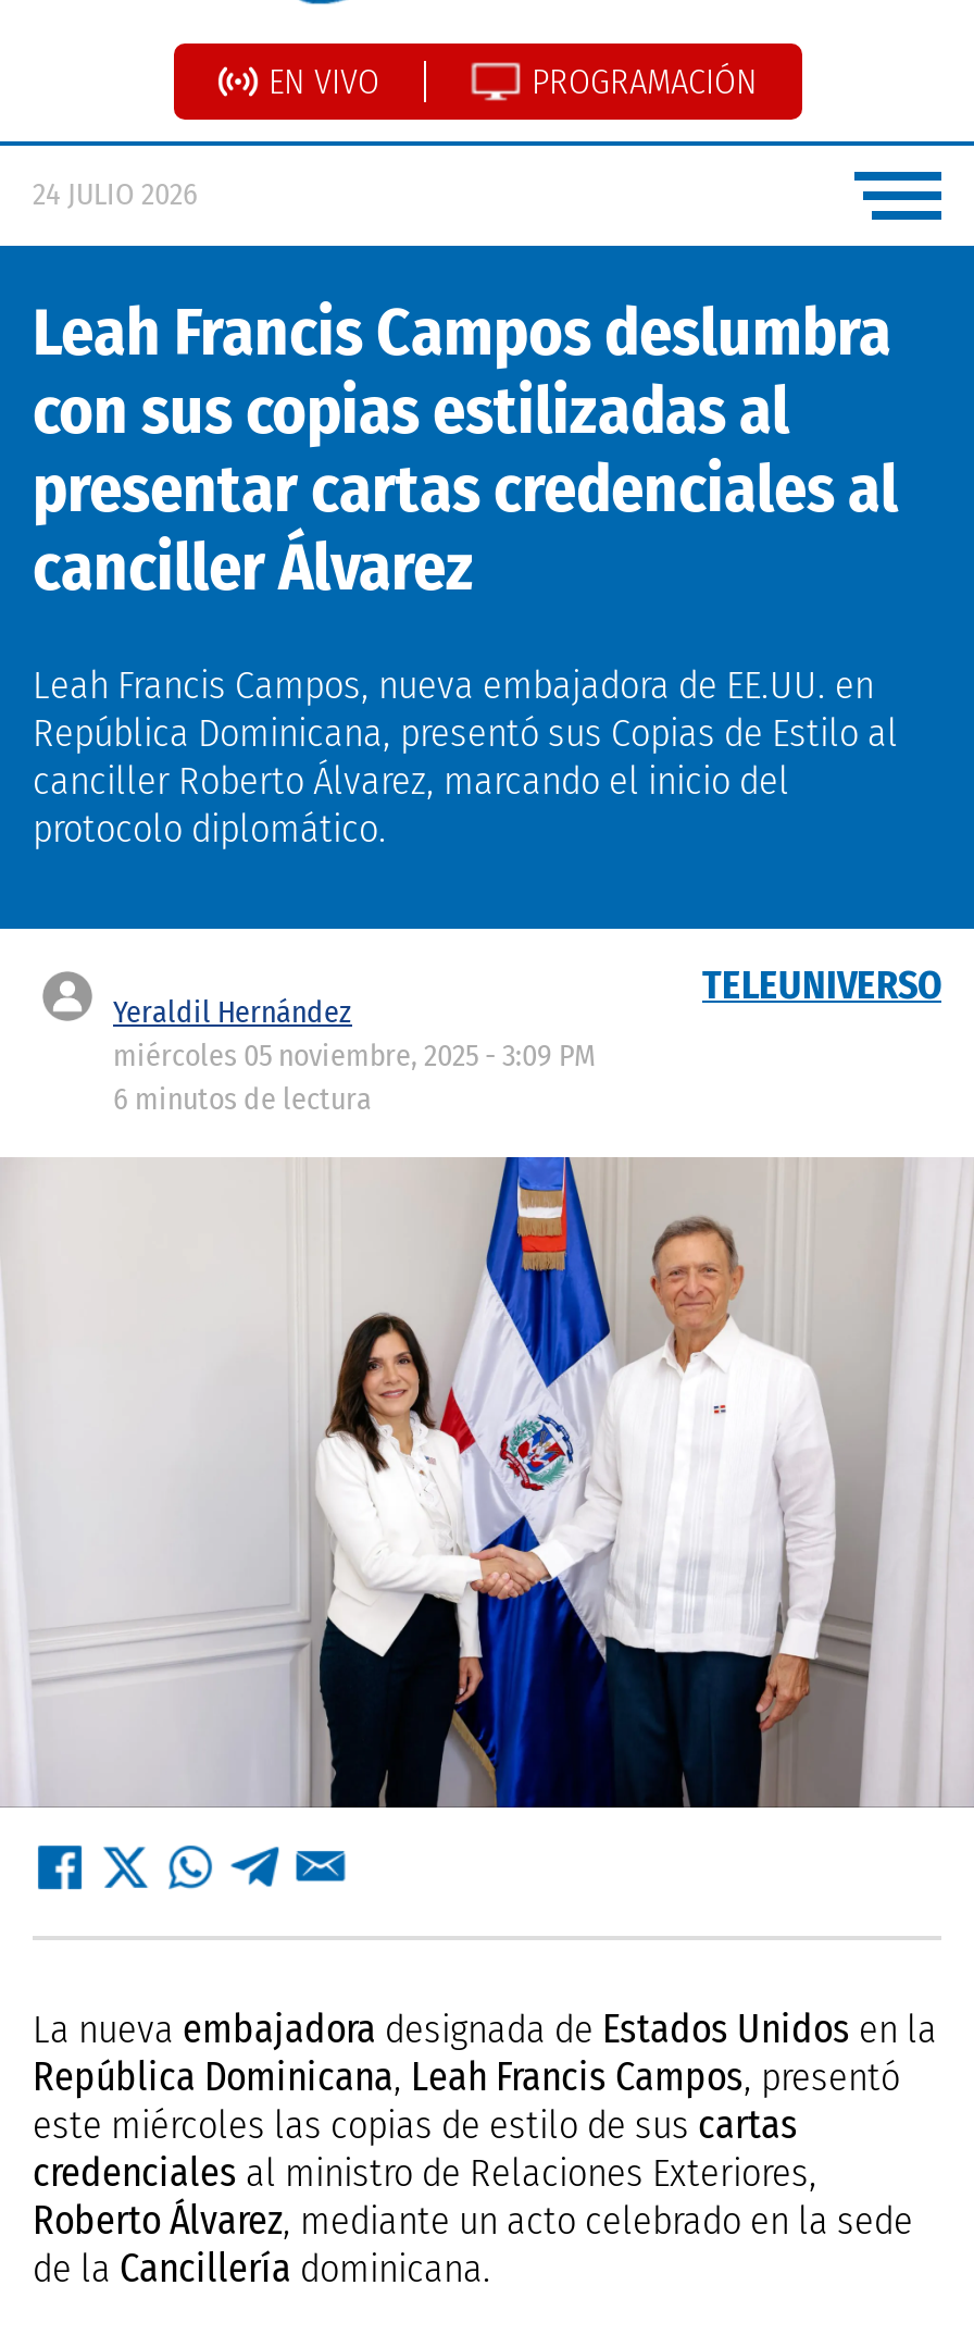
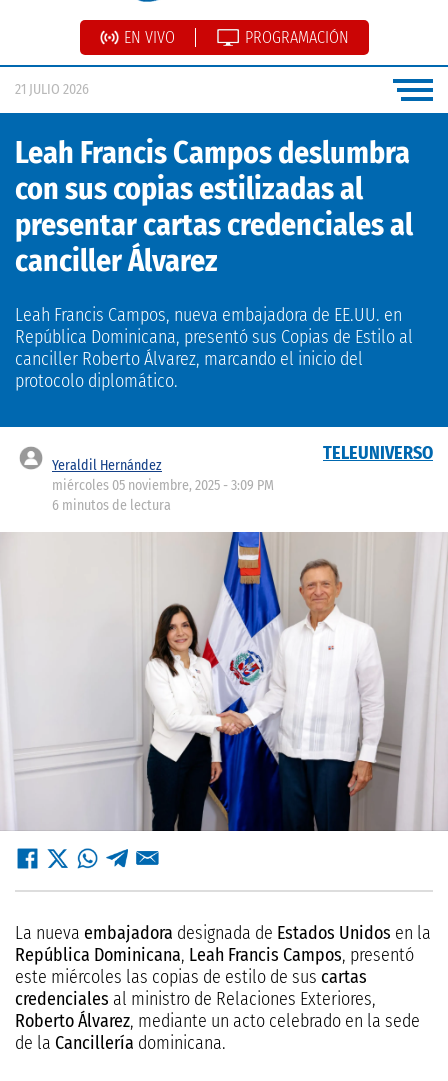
- 24 JULIO 2026
+ 21 JULIO 2026
